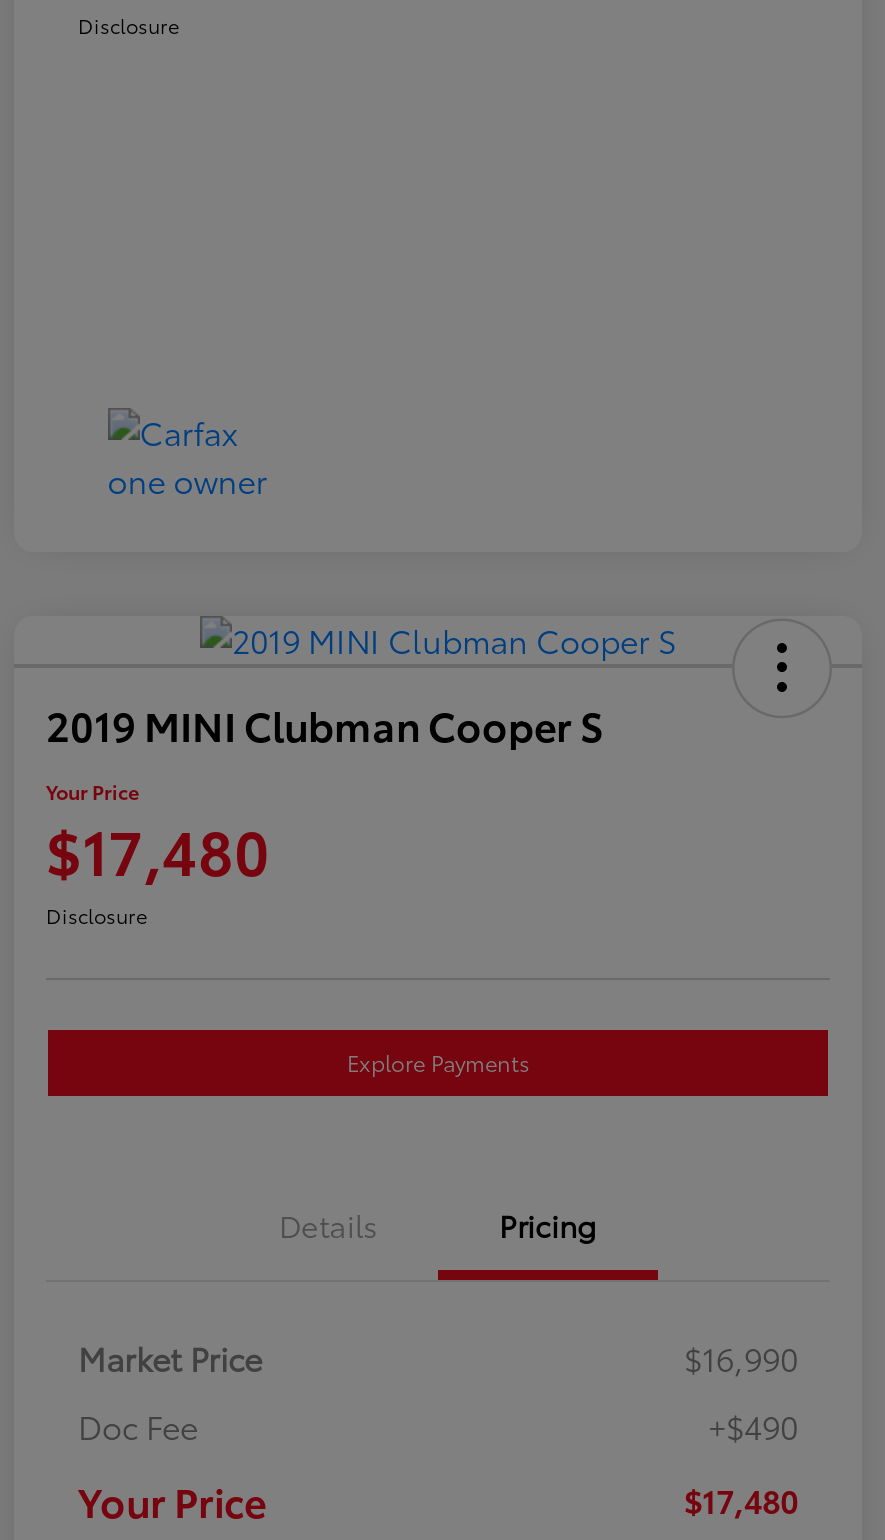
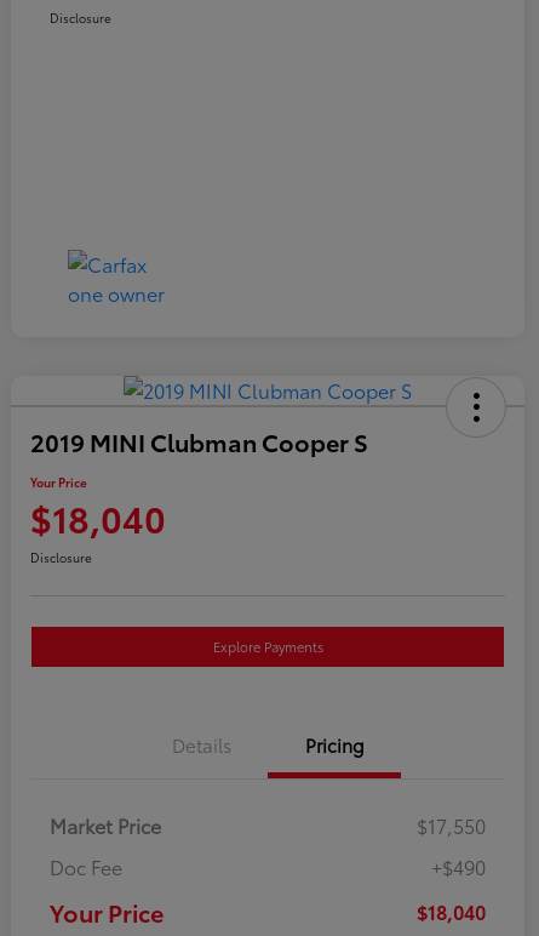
- $17,480
+ $18,040

- $16,990
+ $17,550

- $17,480
+ $18,040
